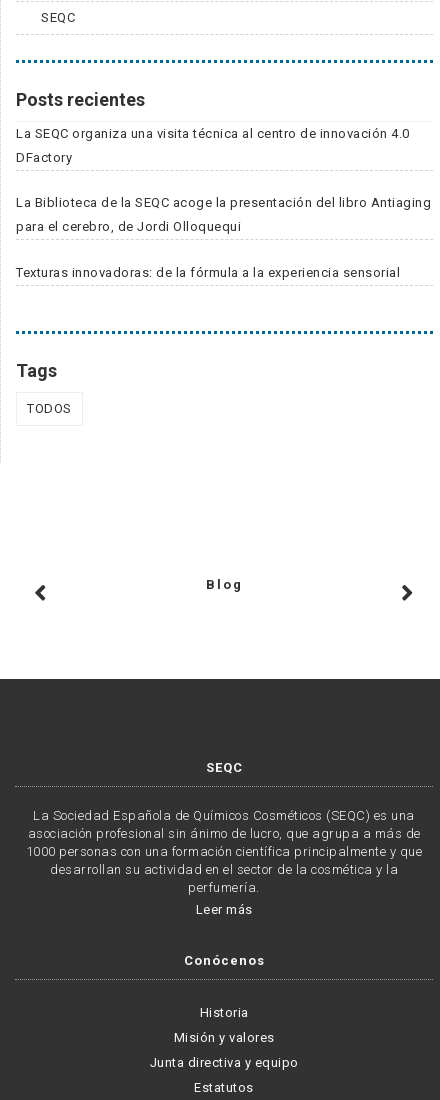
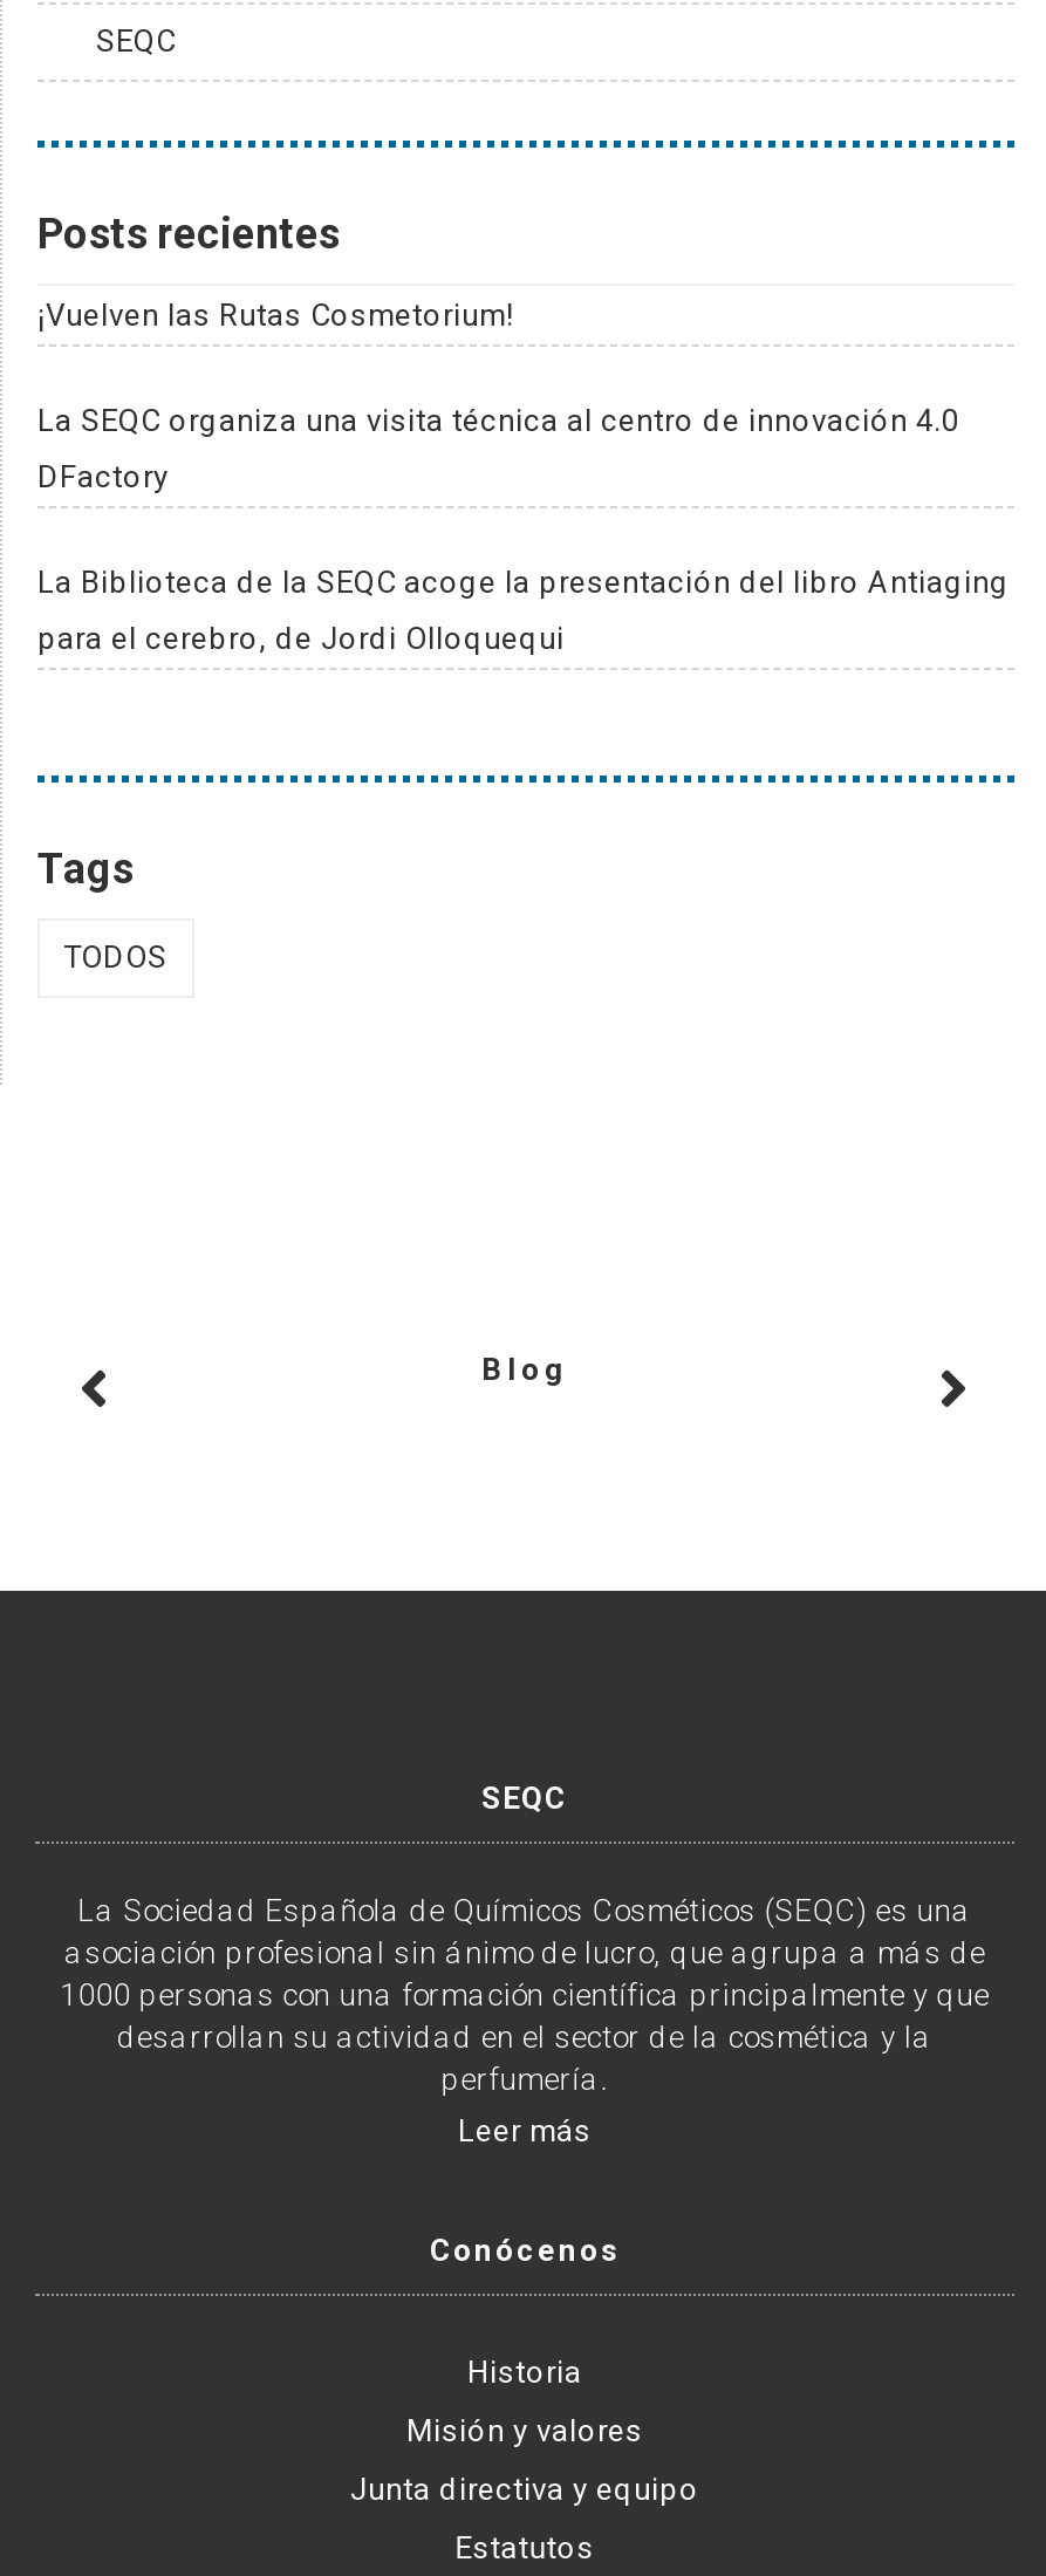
+ ¡Vuelven las Rutas Cosmetorium!

moved down: La SEQC organiza una visita técnica al centro de innovación 4.0 | DFactory | La Biblioteca de la SEQC acoge la presentación del libro Antiaging | para el cerebro, de Jordi Olloquequi

- Texturas innovadoras: de la fórmula a la experiencia sensorial
